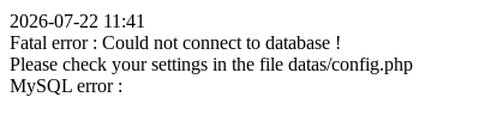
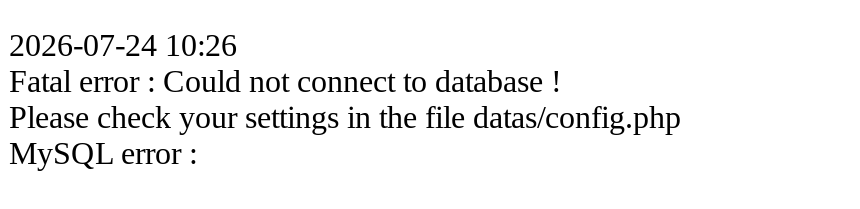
- 2026-07-22 11:41
+ 2026-07-24 10:26
